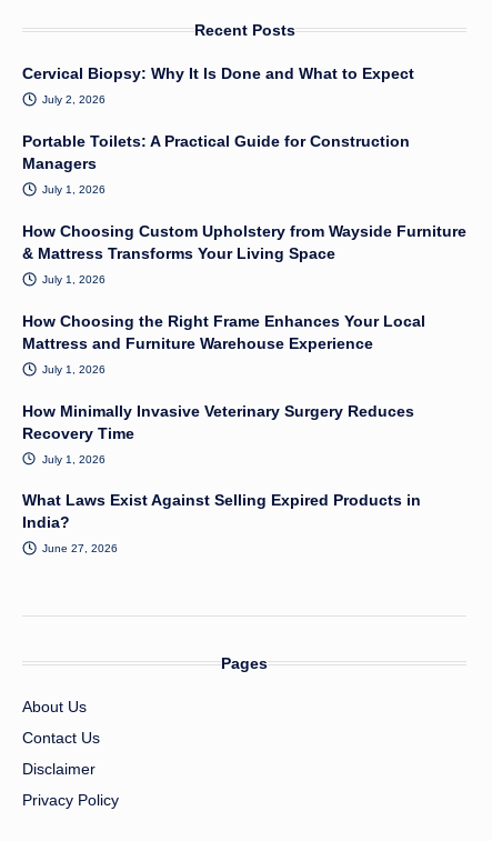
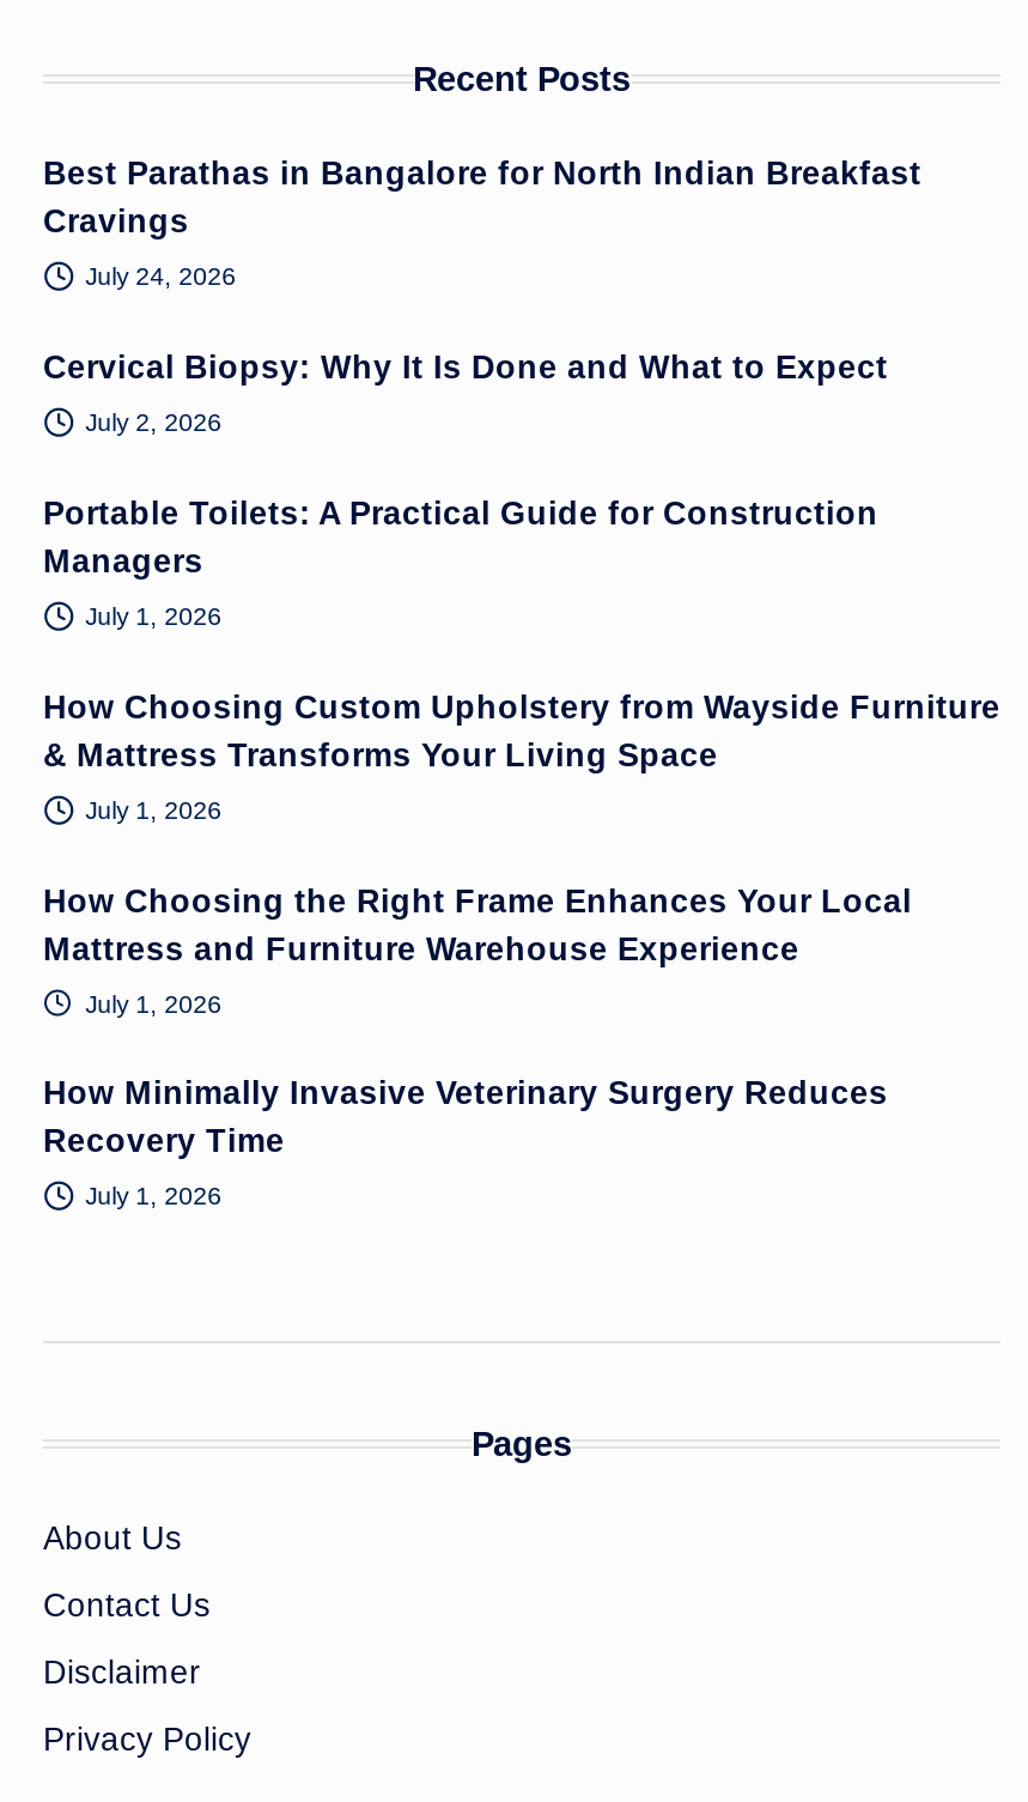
+ Best Parathas in Bangalore for North Indian Breakfast
+ Cravings
+ July 24, 2026

moved down: Cervical Biopsy: Why It Is Done and What to Expect | July 2, 2026 | Portable Toilets: A Practical Guide for Construction | ... | Recovery Time | July 1, 2026

- What Laws Exist Against Selling Expired Products in
- India?
- June 27, 2026
